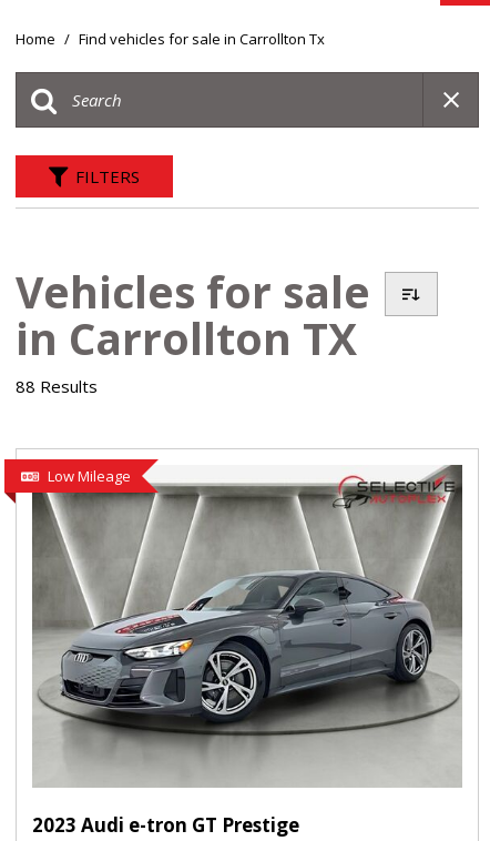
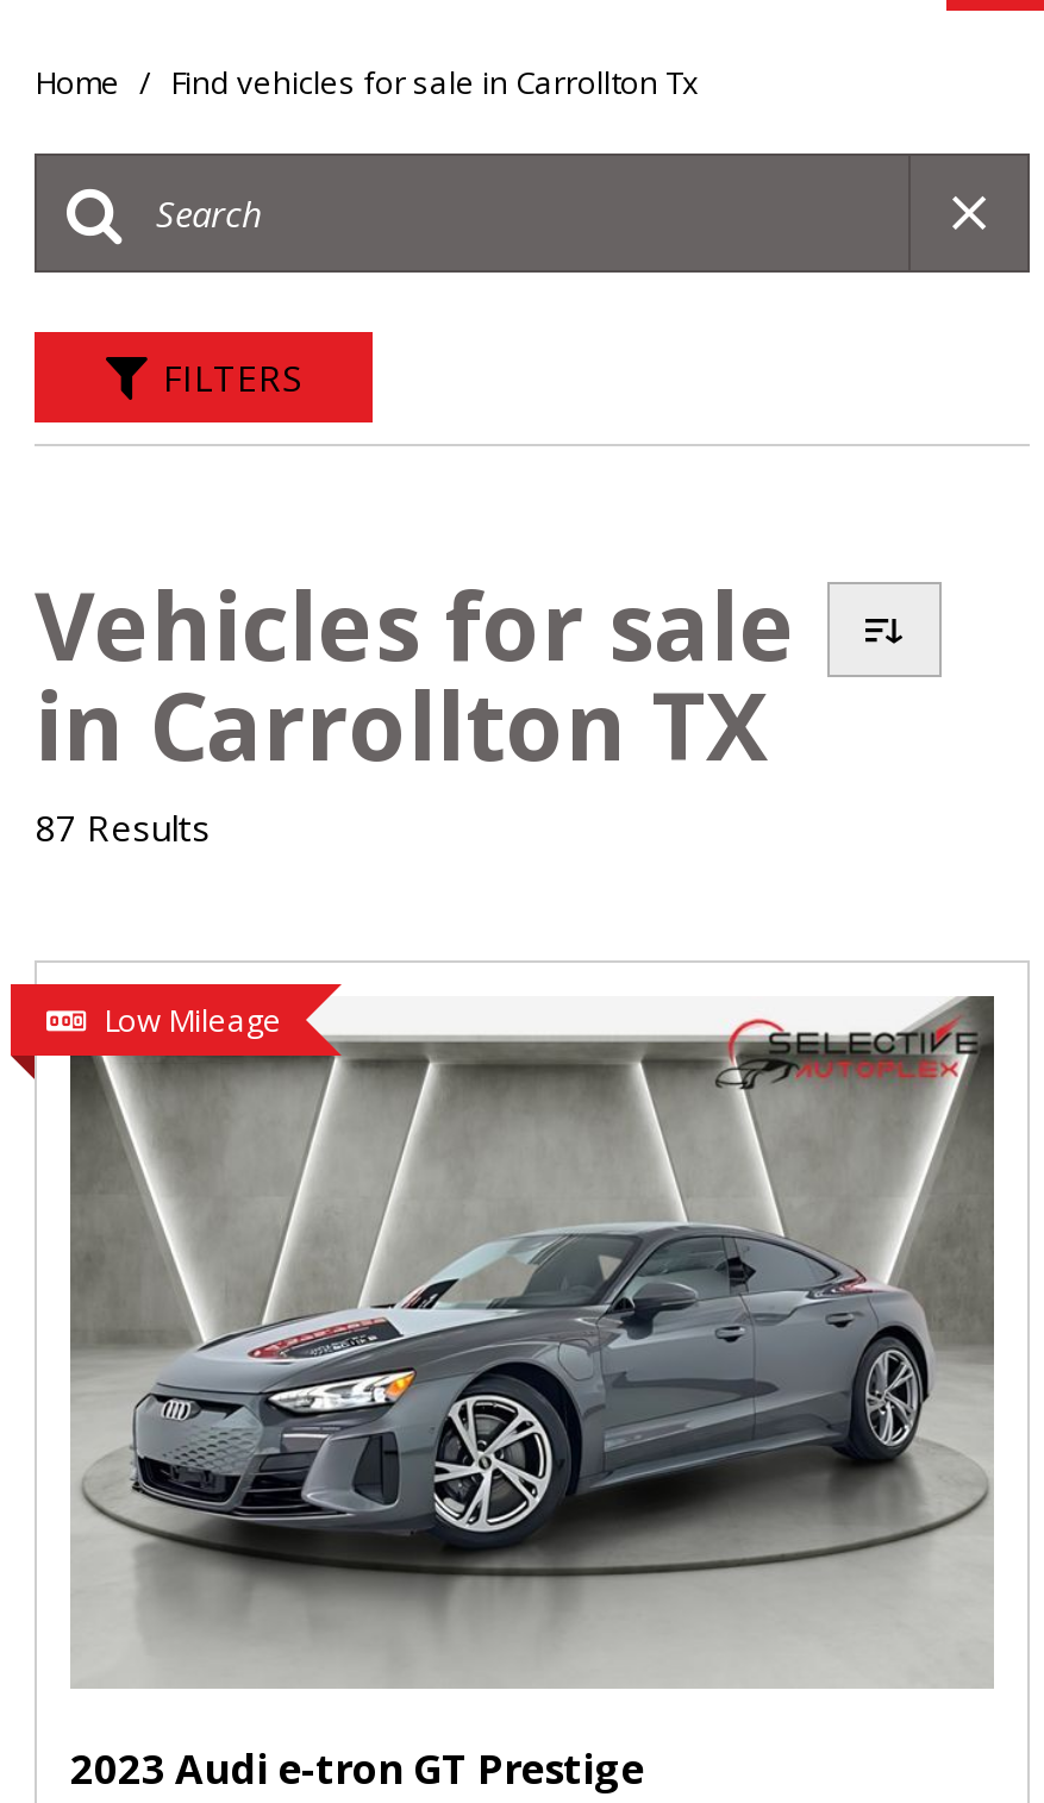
- 88 Results
+ 87 Results
